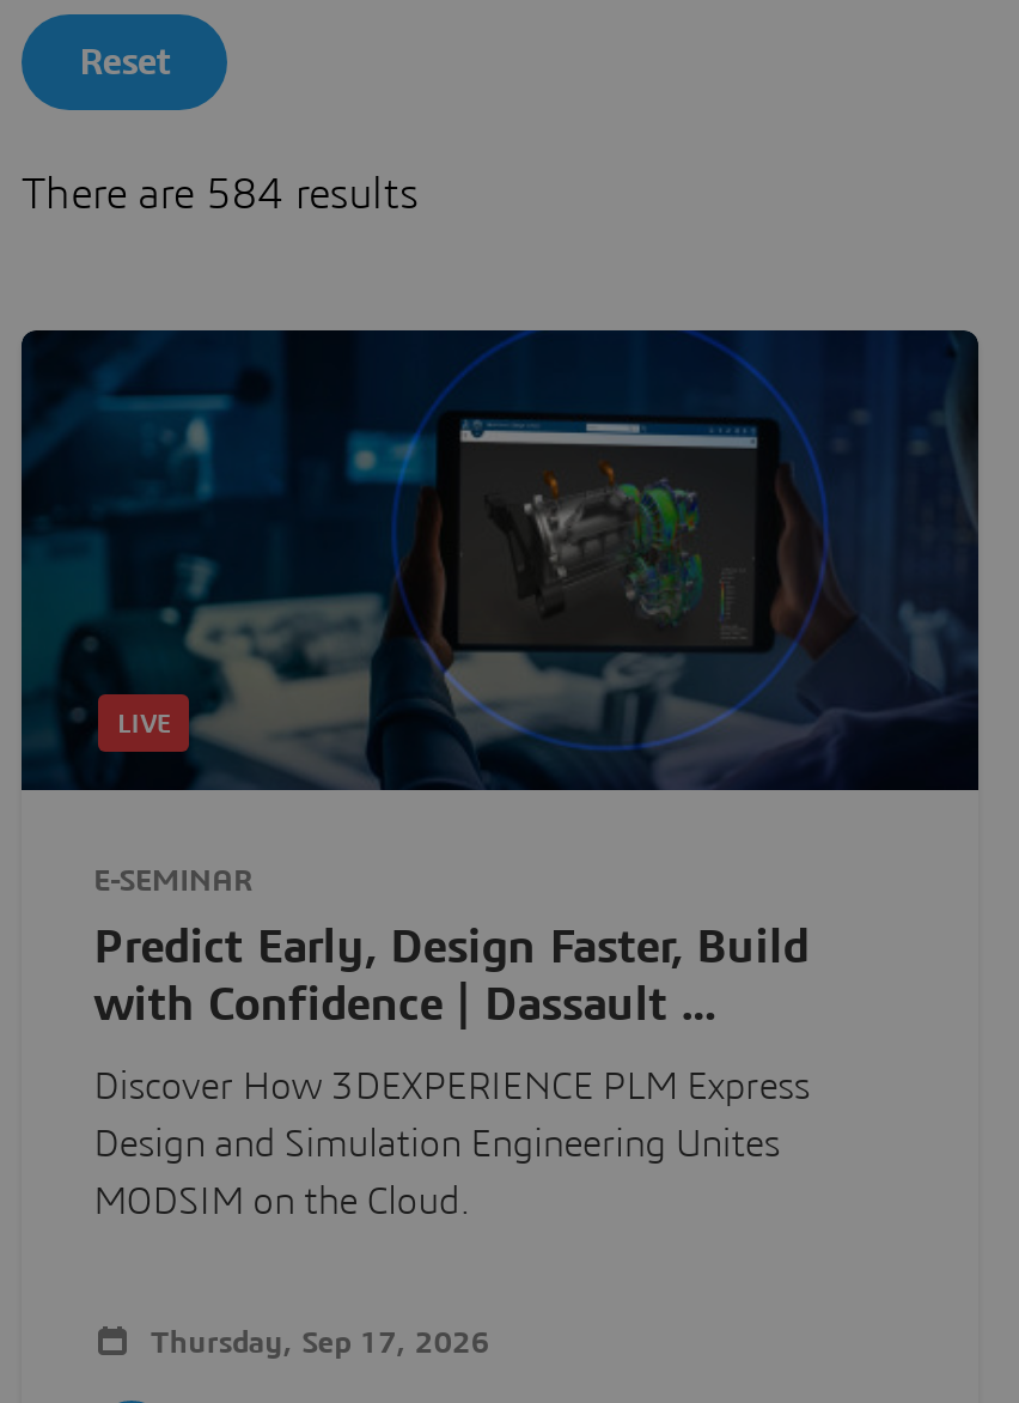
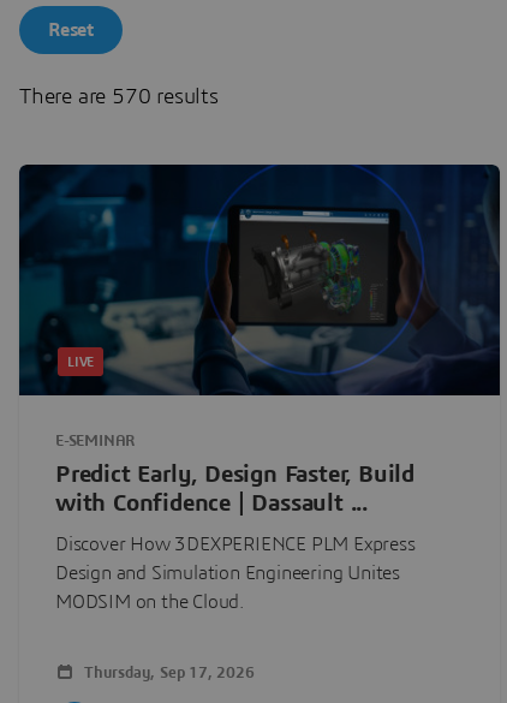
- There are 584 results
+ There are 570 results
